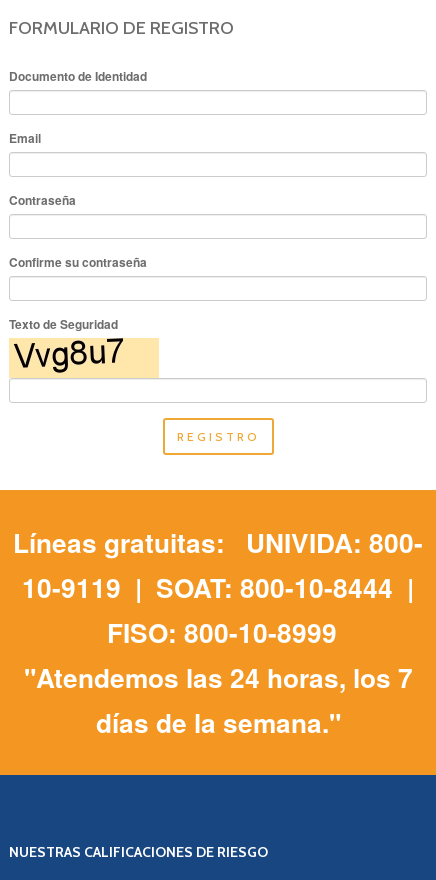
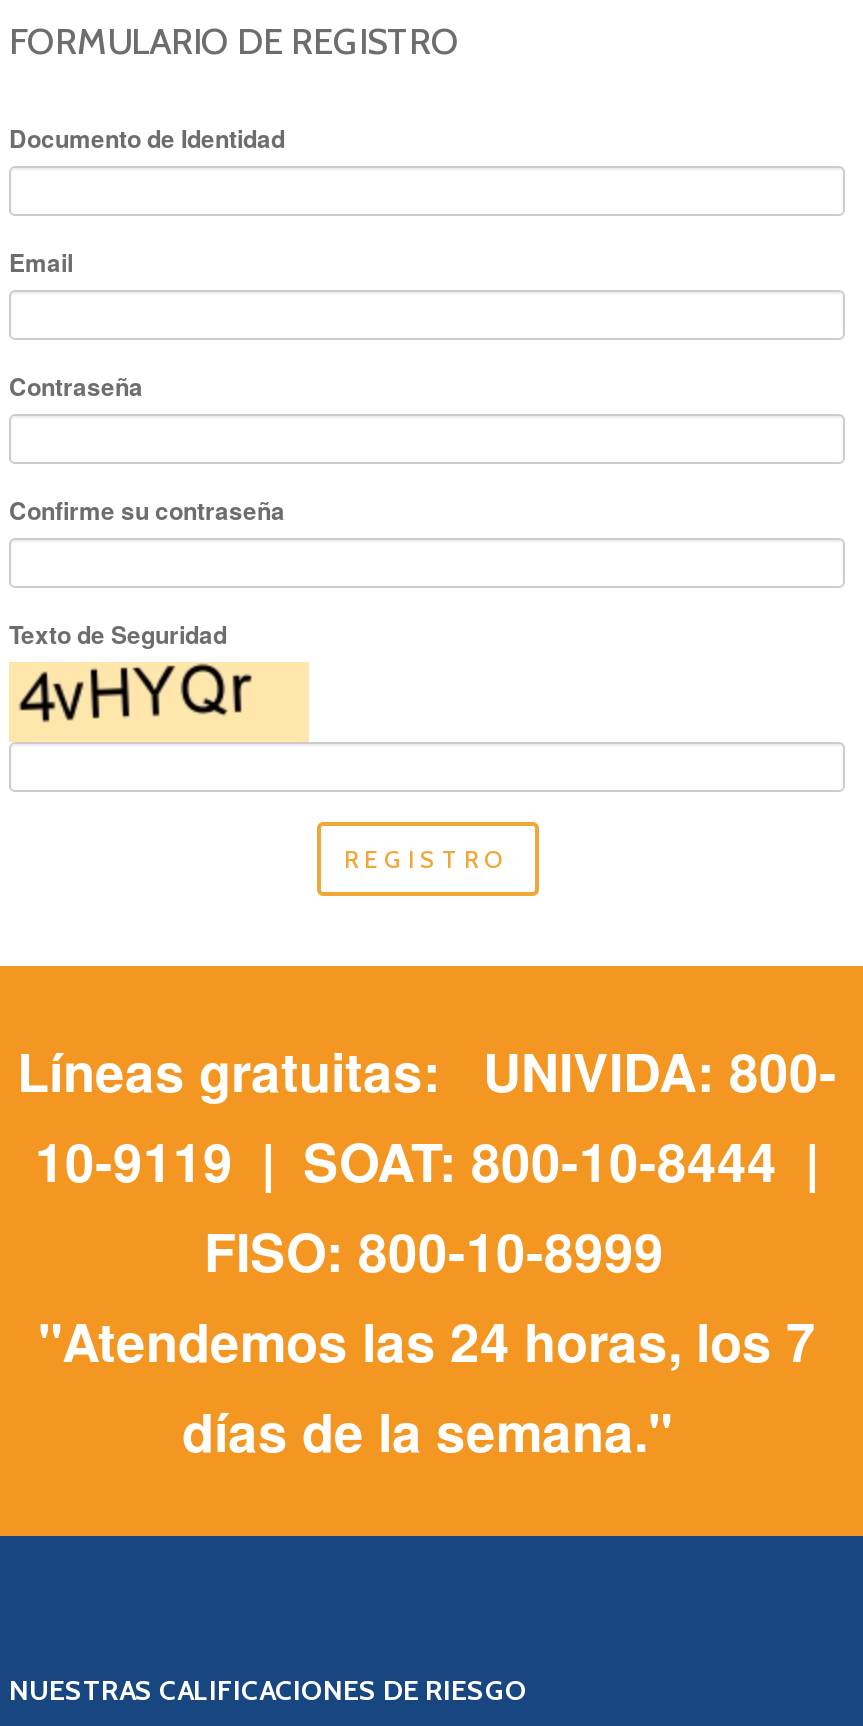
- [image]
+ [image]
